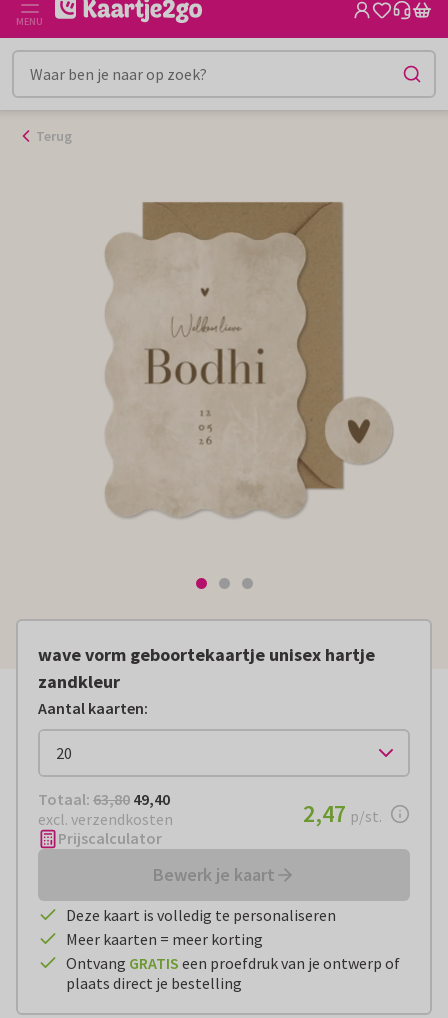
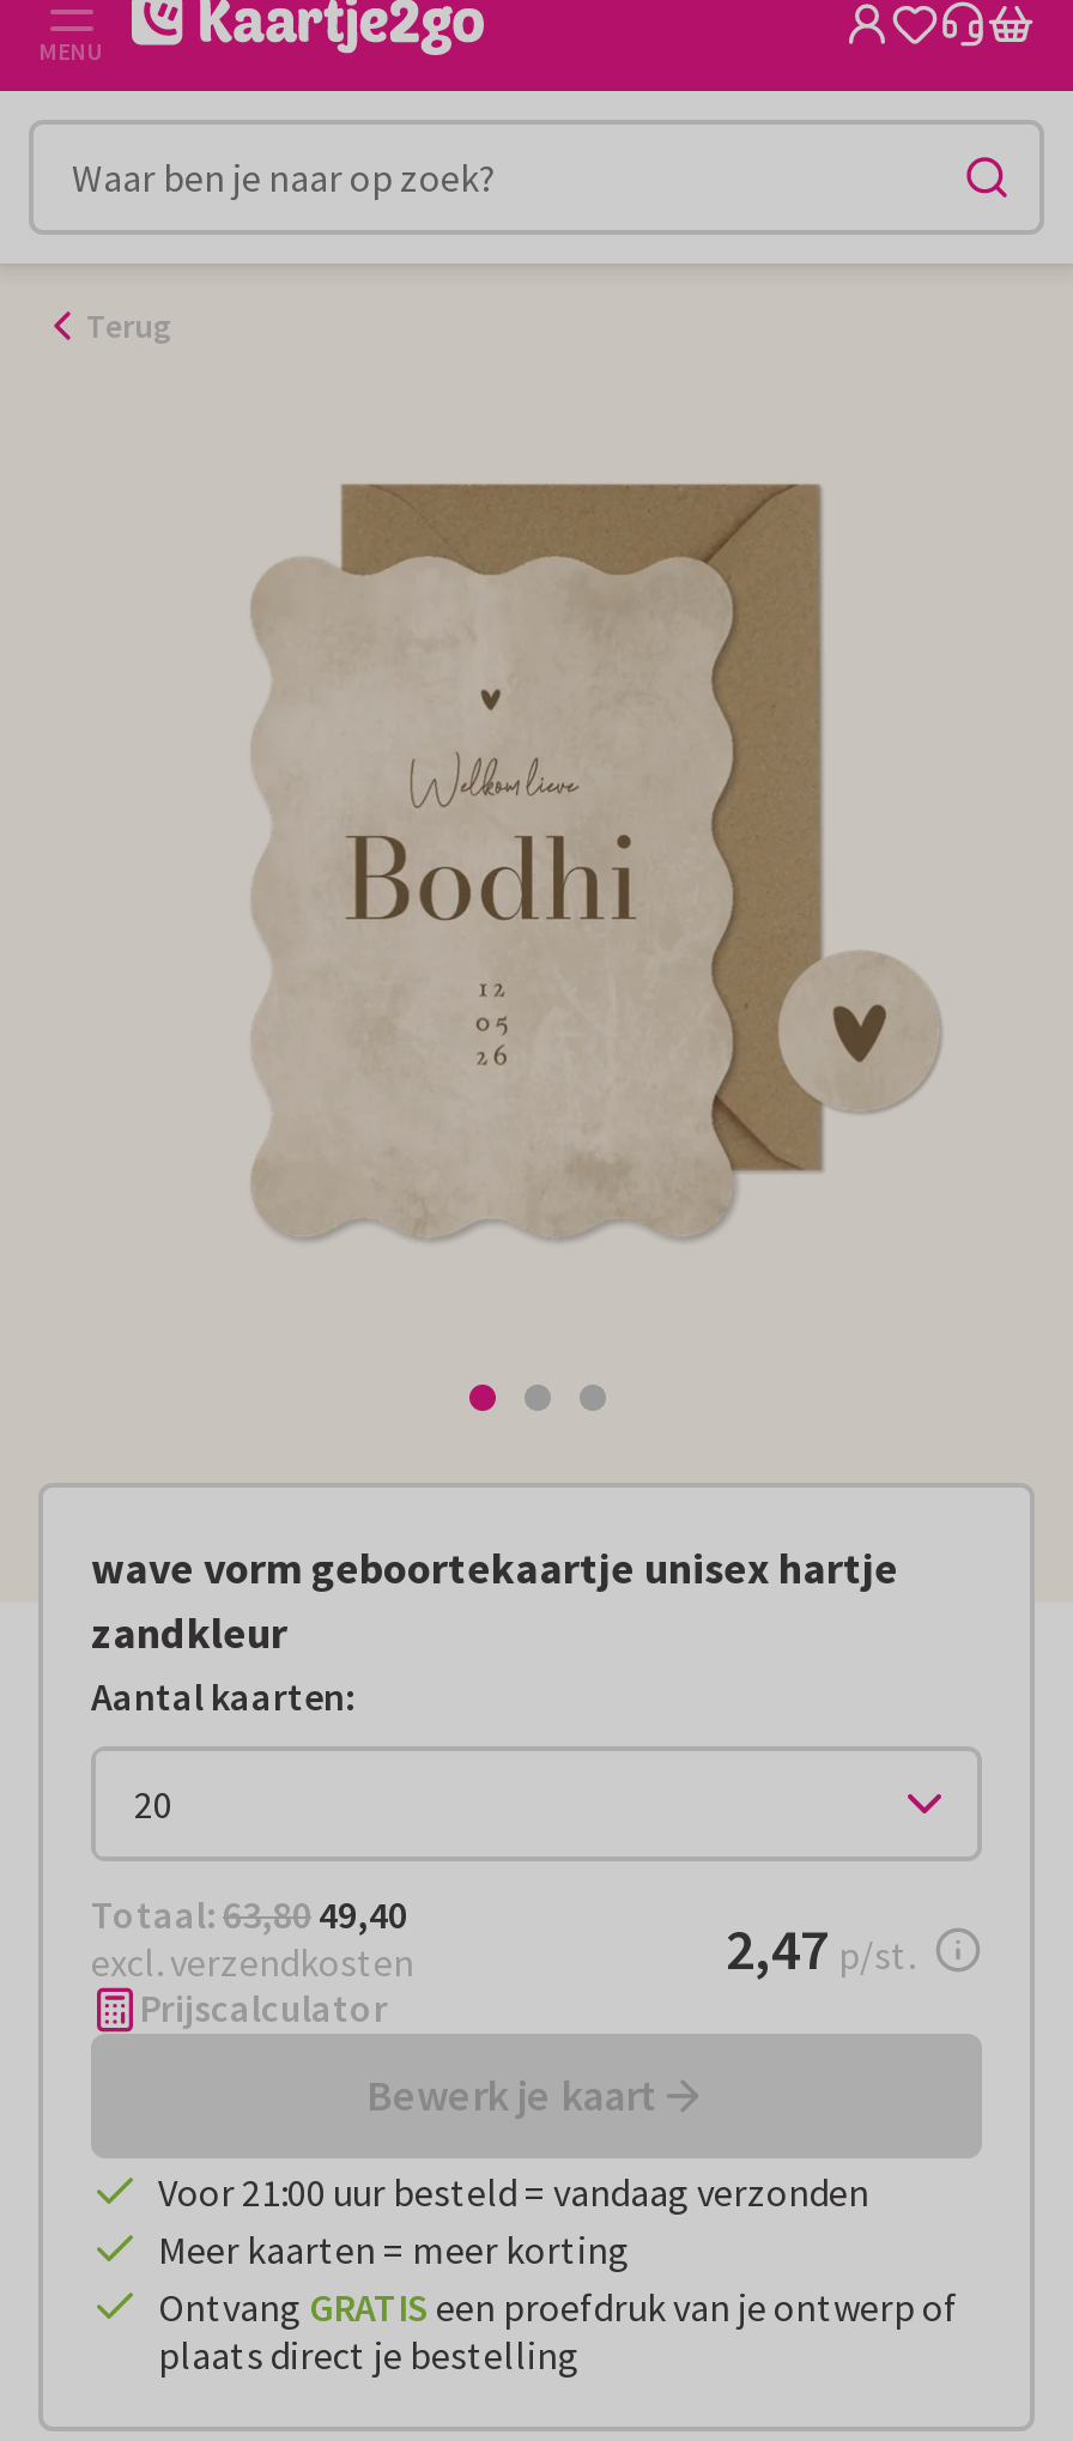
- Deze kaart is volledig te personaliseren
+ Voor 21:00 uur besteld = vandaag verzonden
